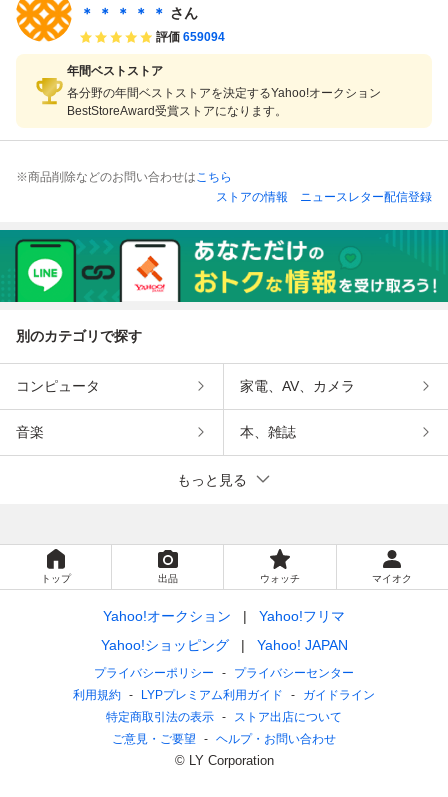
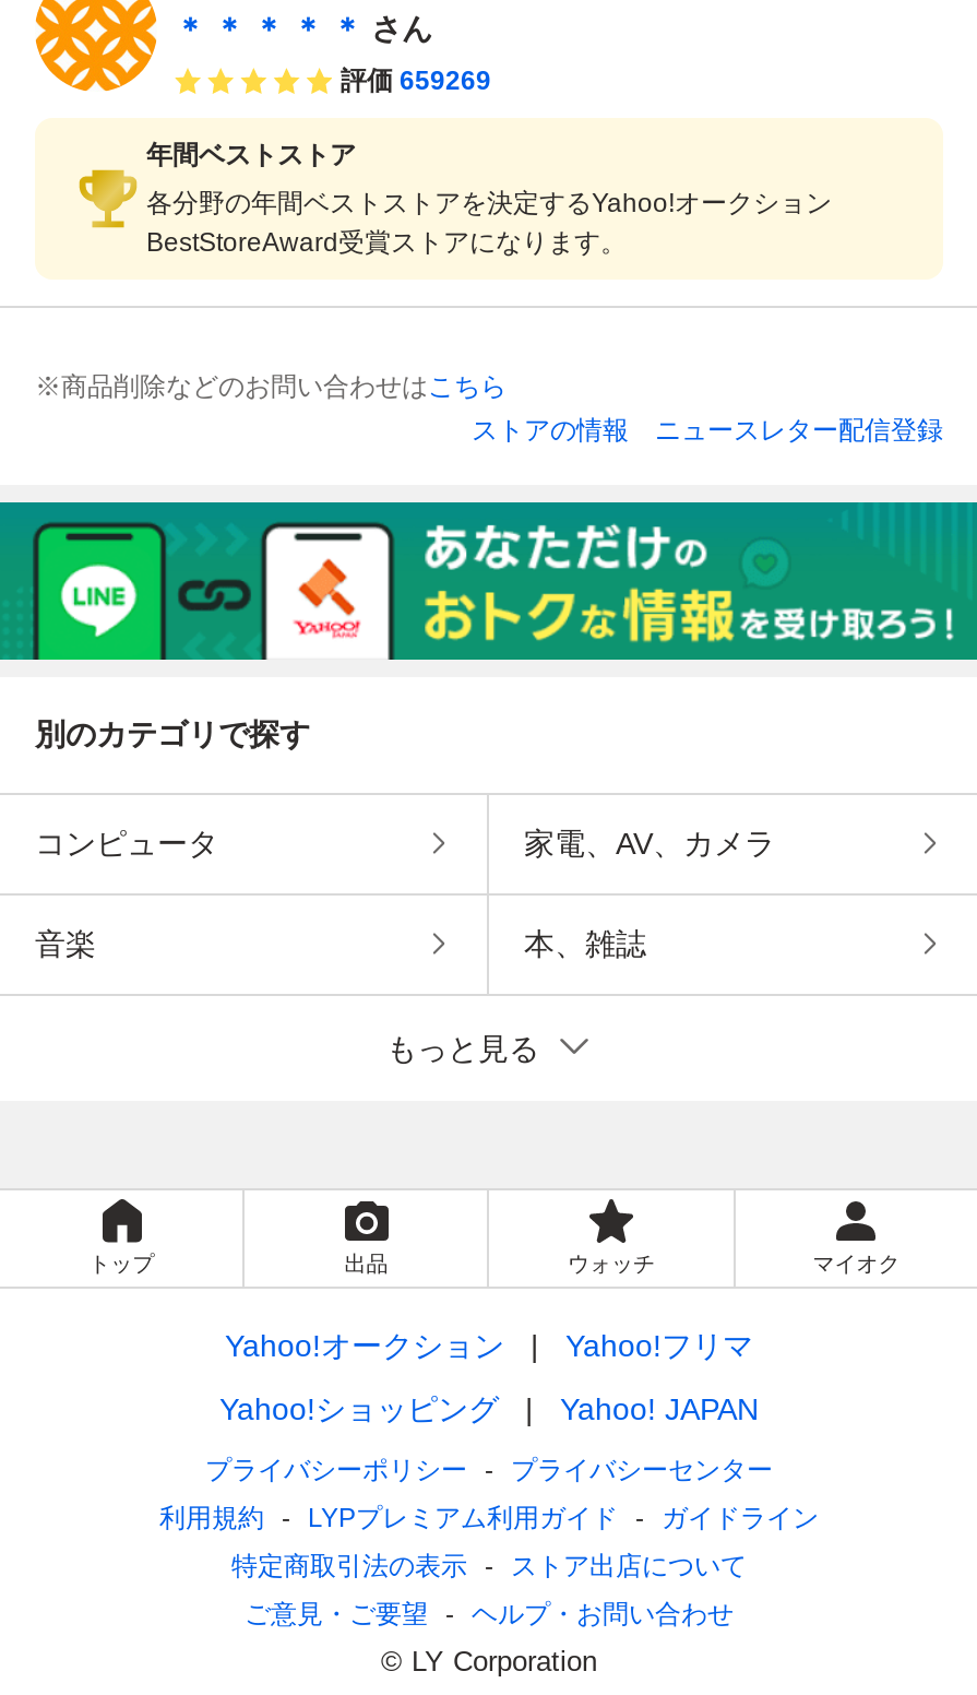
- 評価 659094
+ 評価 659269
